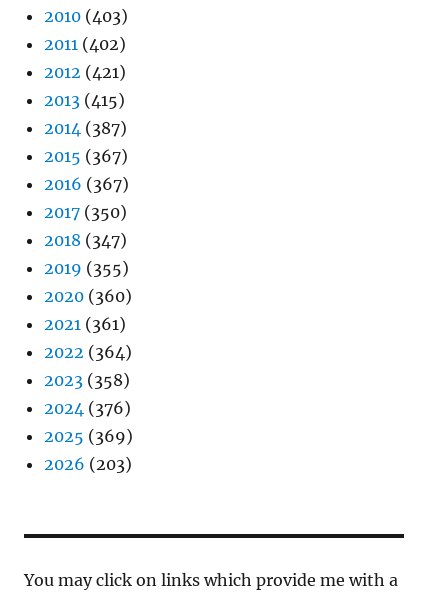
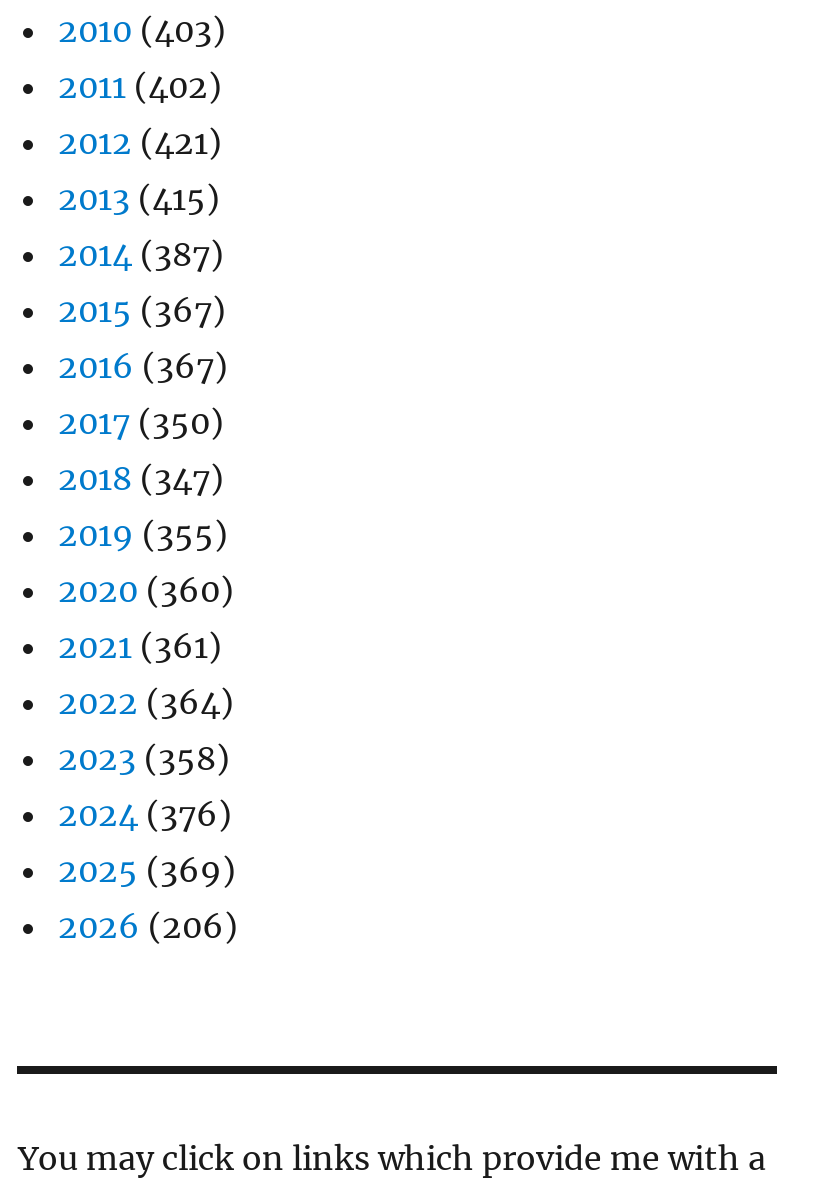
- 2026 (203)
+ 2026 (206)
